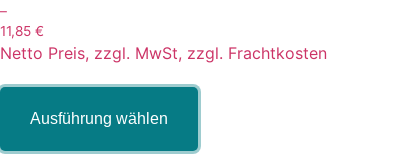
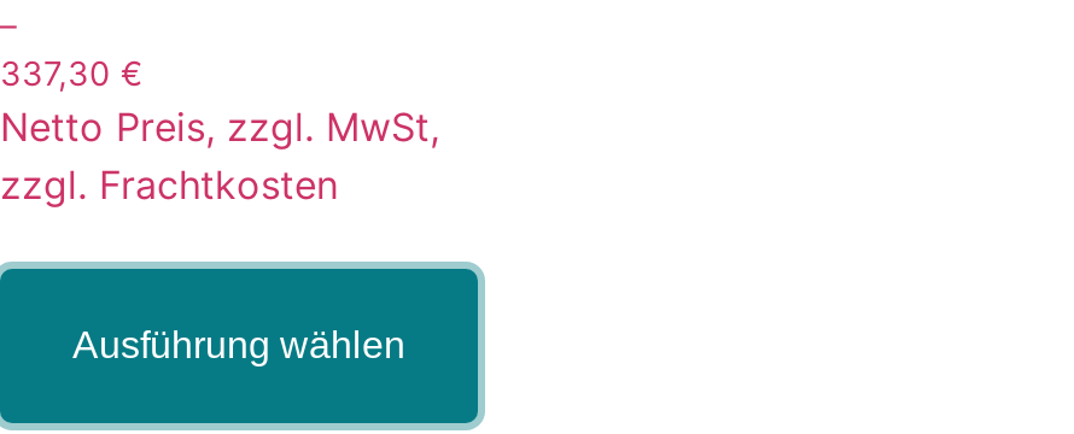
- 11,85 €
- Netto Preis, zzgl. MwSt, zzgl. Frachtkosten
+ 337,30 €
+ Netto Preis, zzgl. MwSt,
+ zzgl. Frachtkosten
